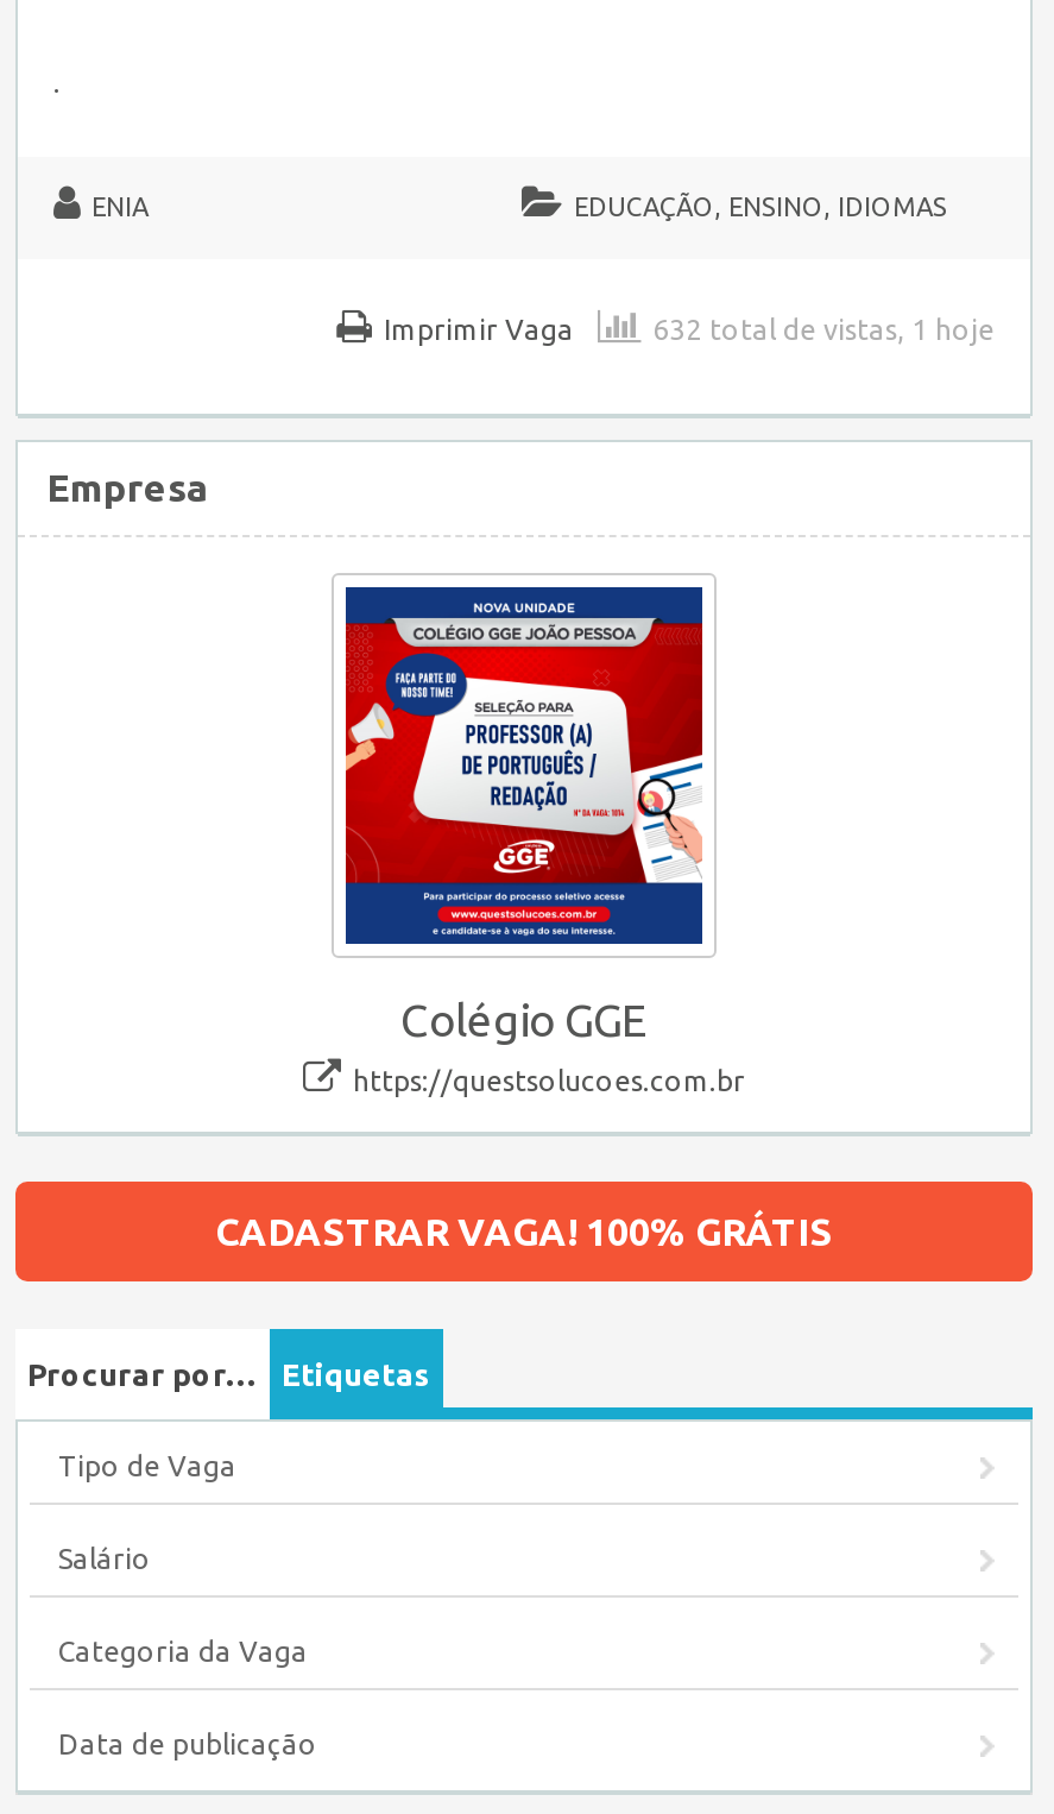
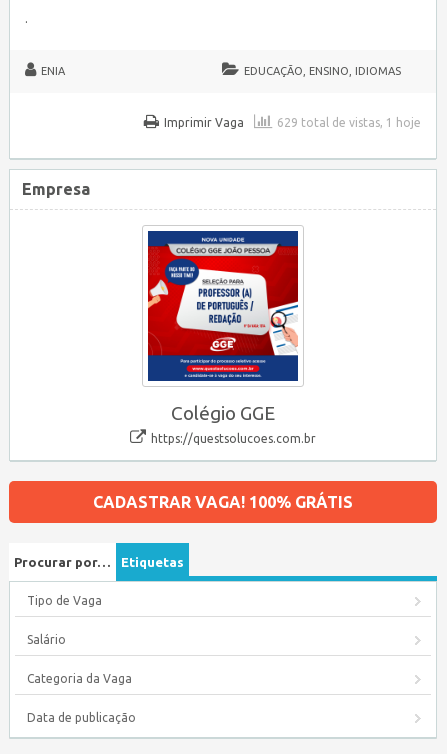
- 632 total de vistas, 1 hoje
+ 629 total de vistas, 1 hoje
